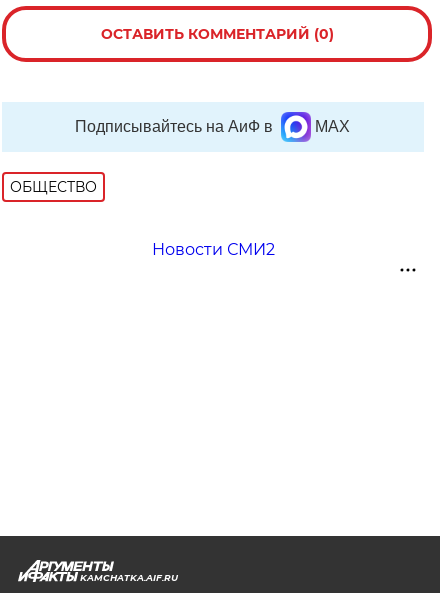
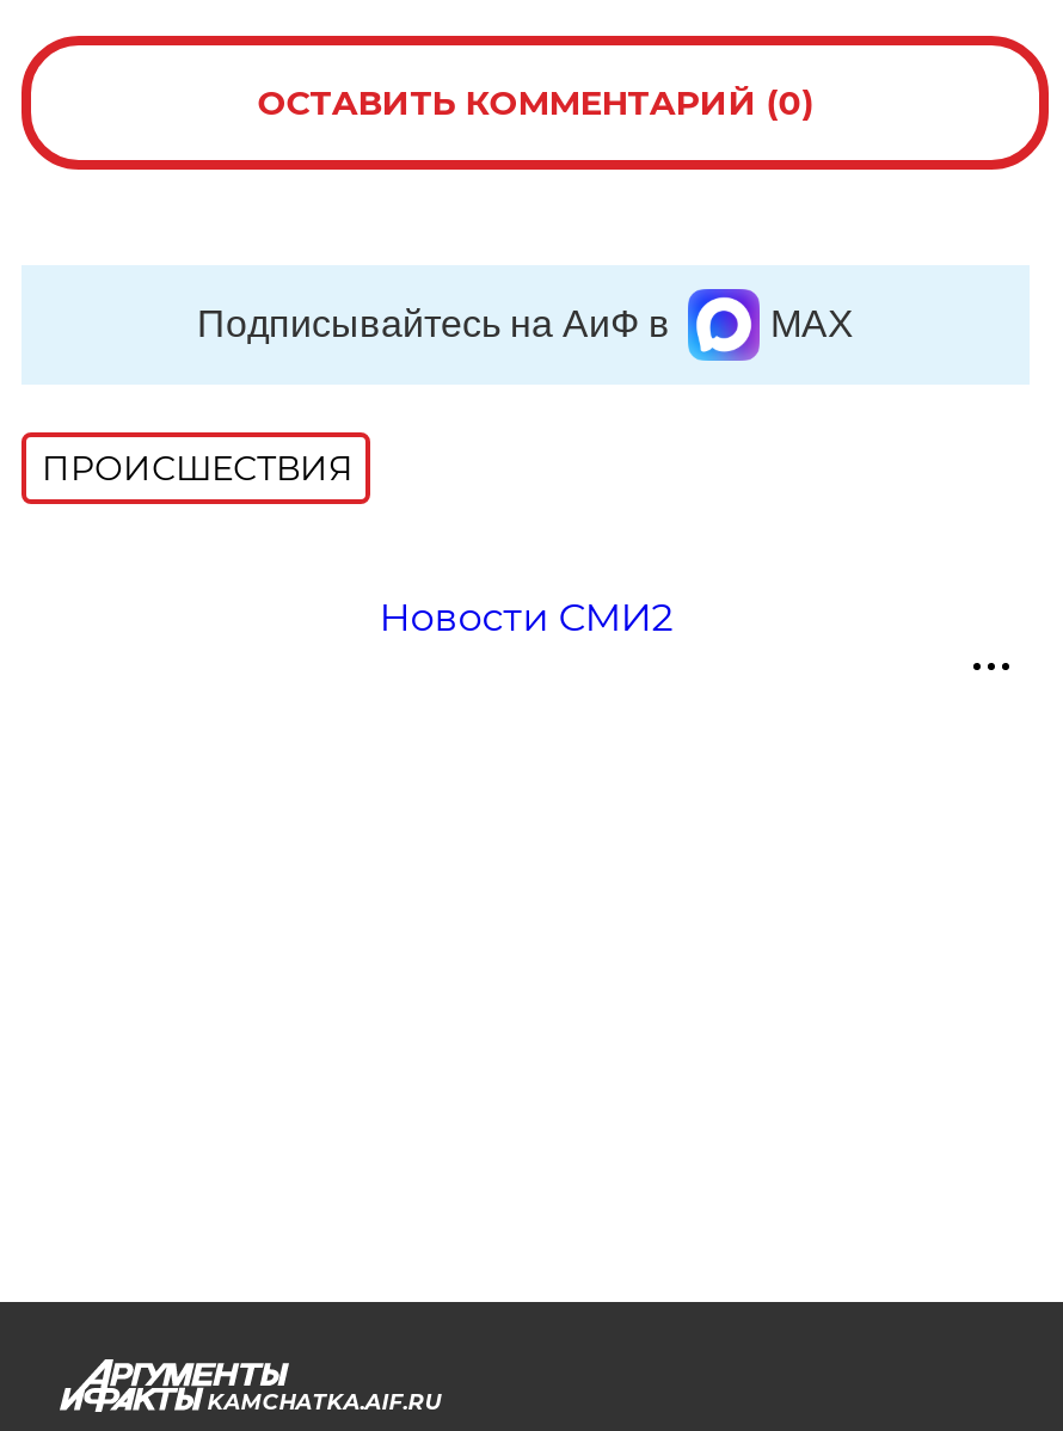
- ОБЩЕСТВО
+ ПРОИСШЕСТВИЯ
